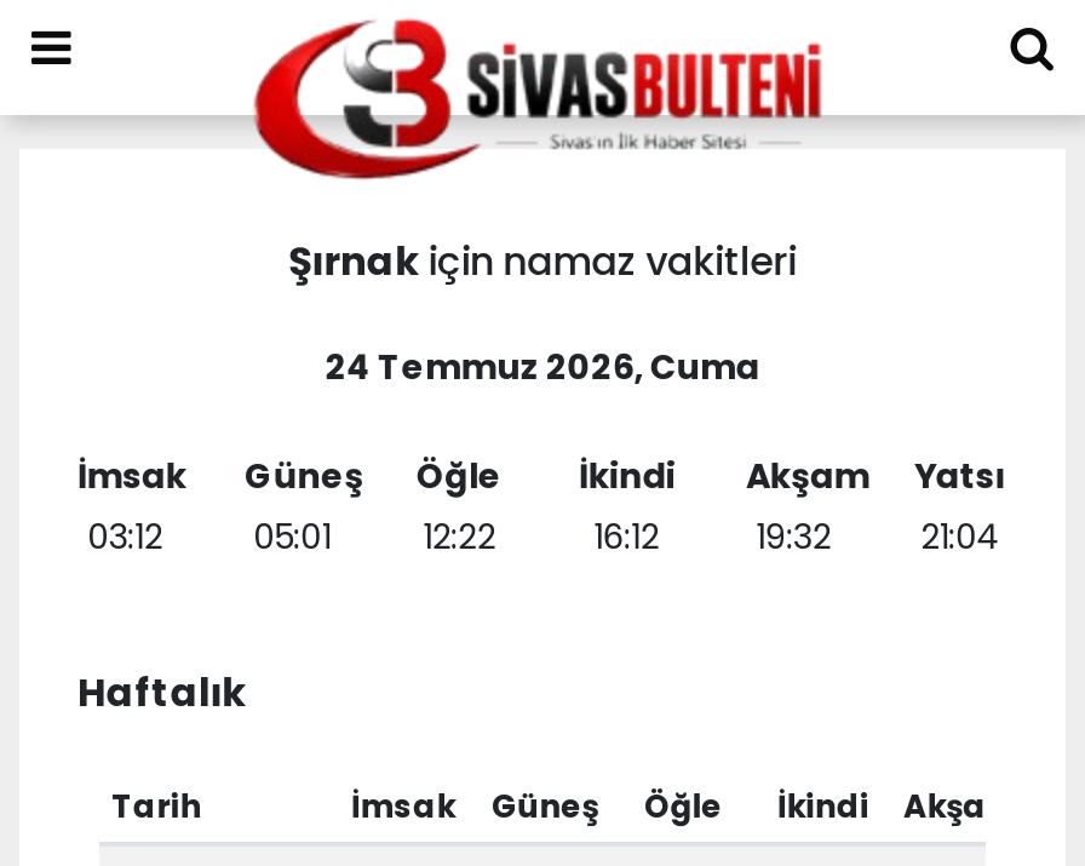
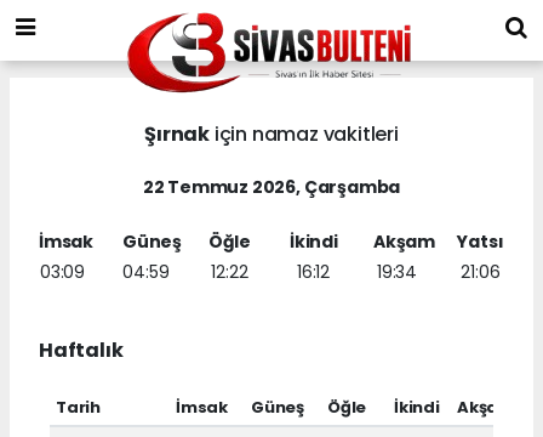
- 24 Temmuz 2026, Cuma
+ 22 Temmuz 2026, Çarşamba

- 03:12
+ 03:09

- 05:01
+ 04:59

- 19:32
+ 19:34

- 21:04
+ 21:06
